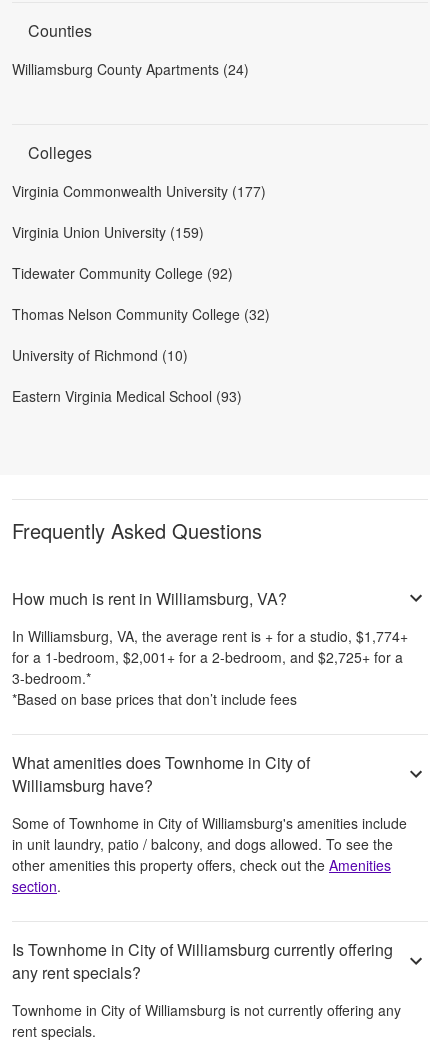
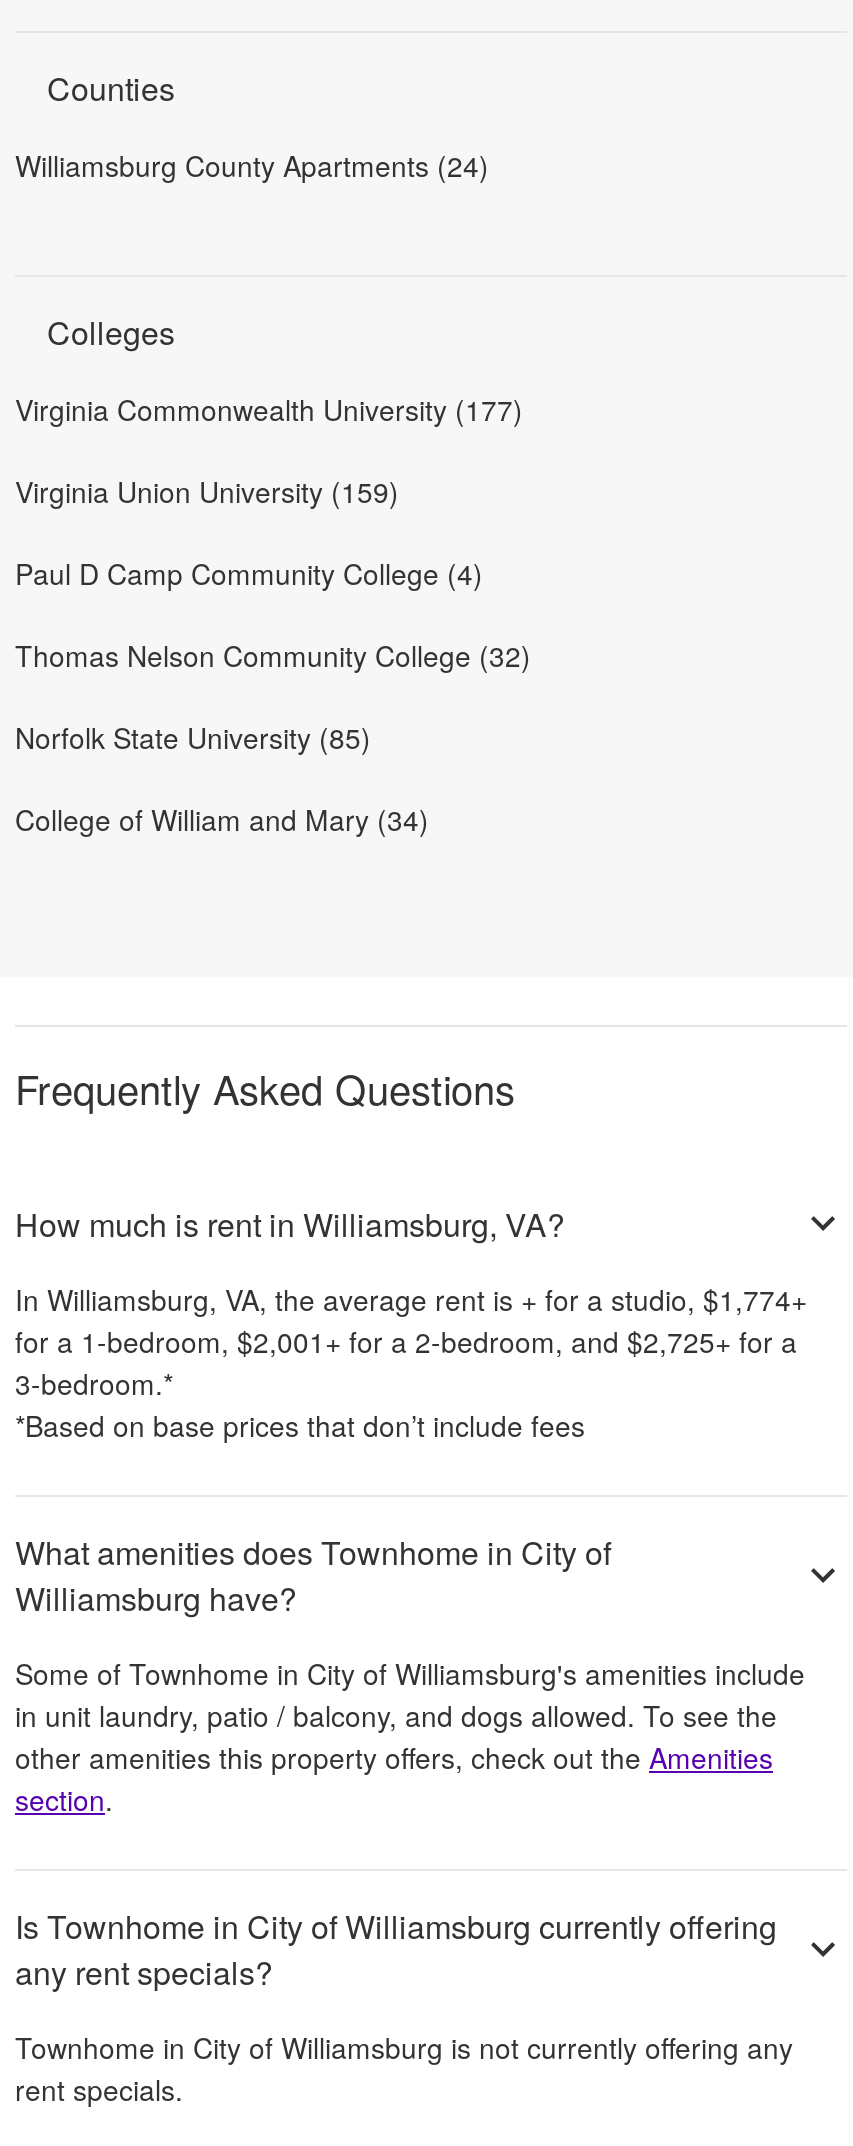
- Tidewater Community College (92)
+ Paul D Camp Community College (4)

- University of Richmond (10)
+ Norfolk State University (85)

- Eastern Virginia Medical School (93)
+ College of William and Mary (34)
